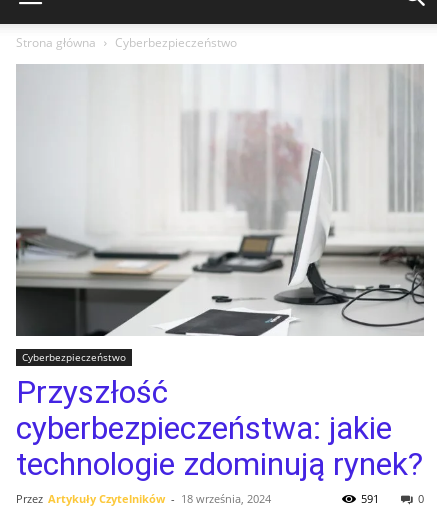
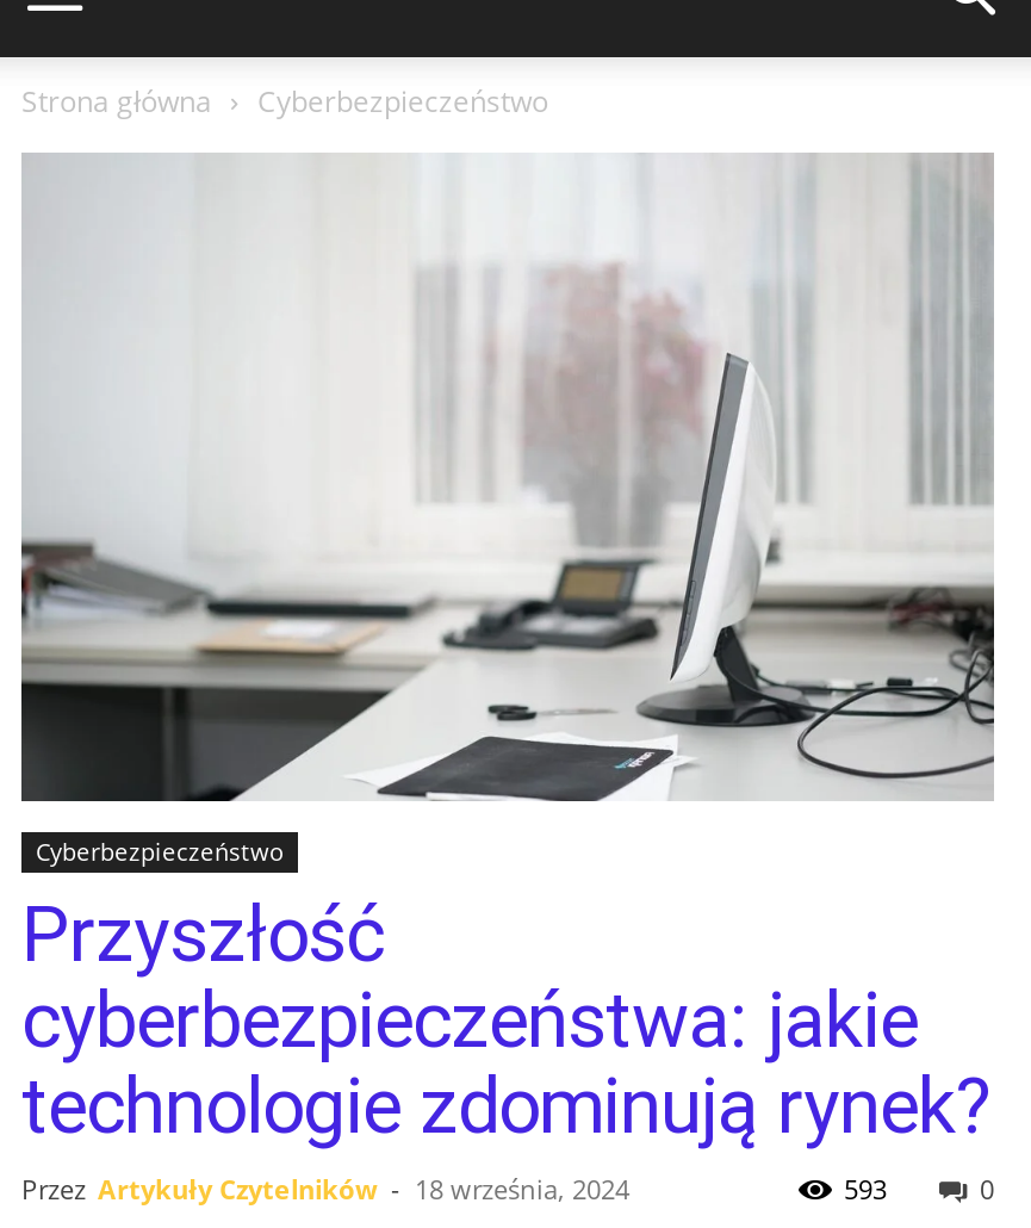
- 591
+ 593
